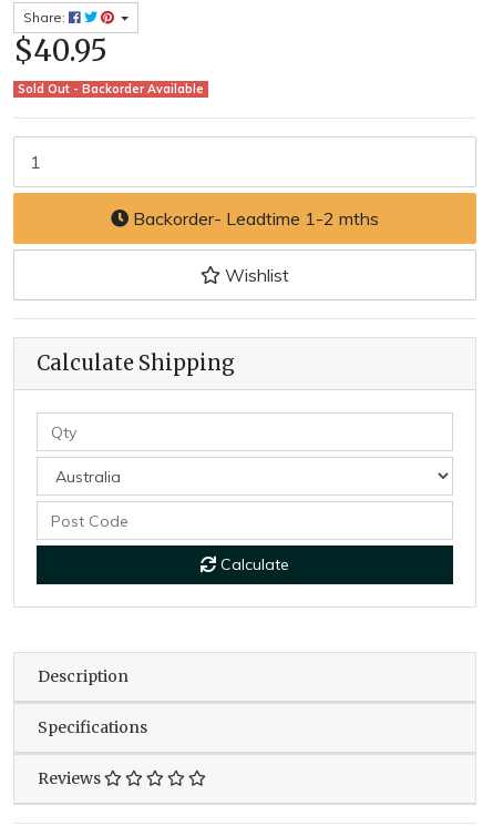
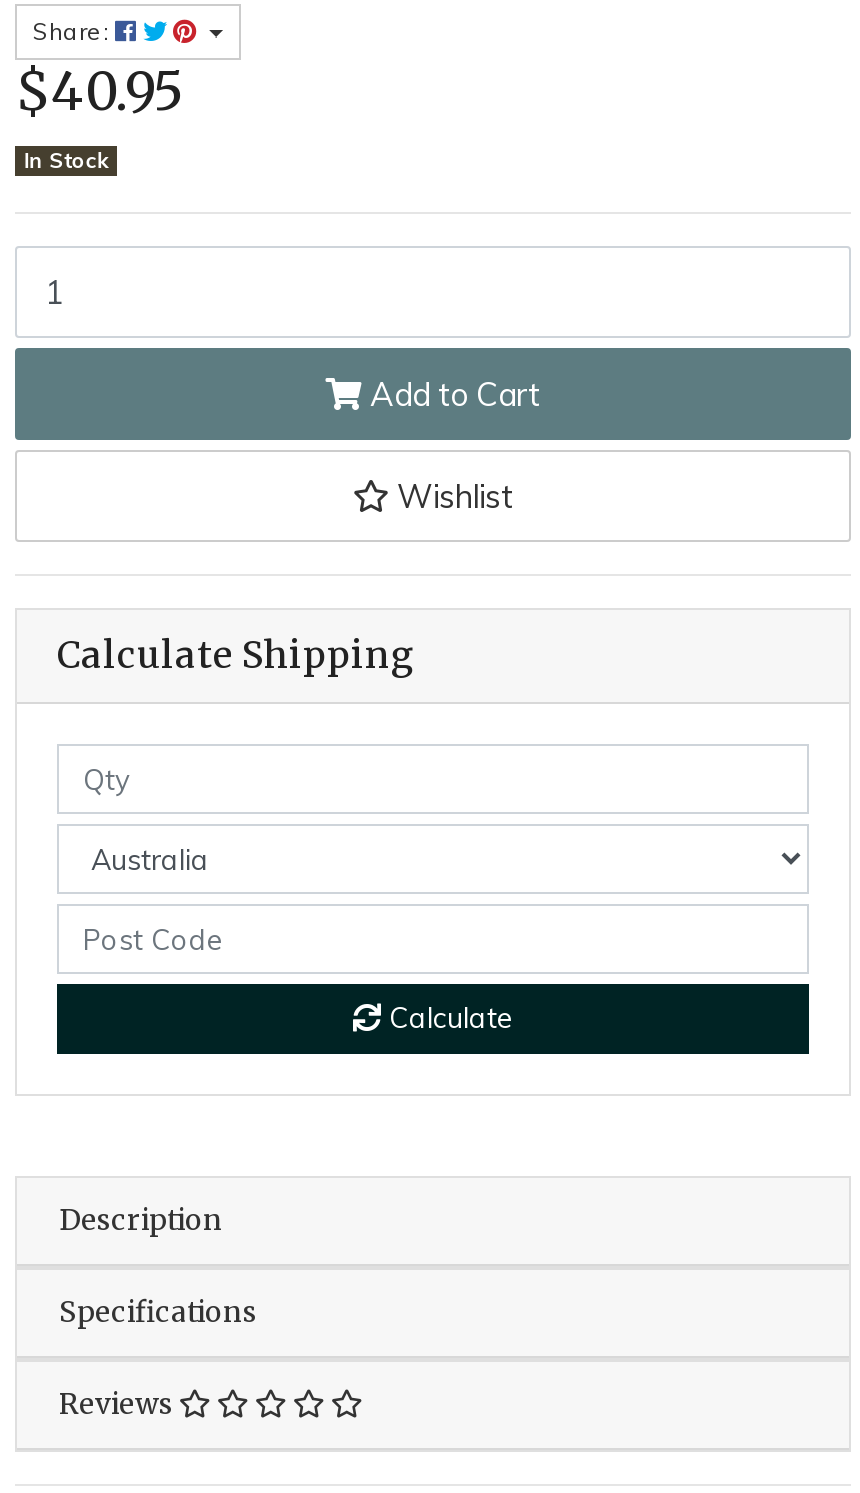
- Sold Out - Backorder Available
+ In Stock

- Backorder- Leadtime 1-2 mths
+ Add to Cart
